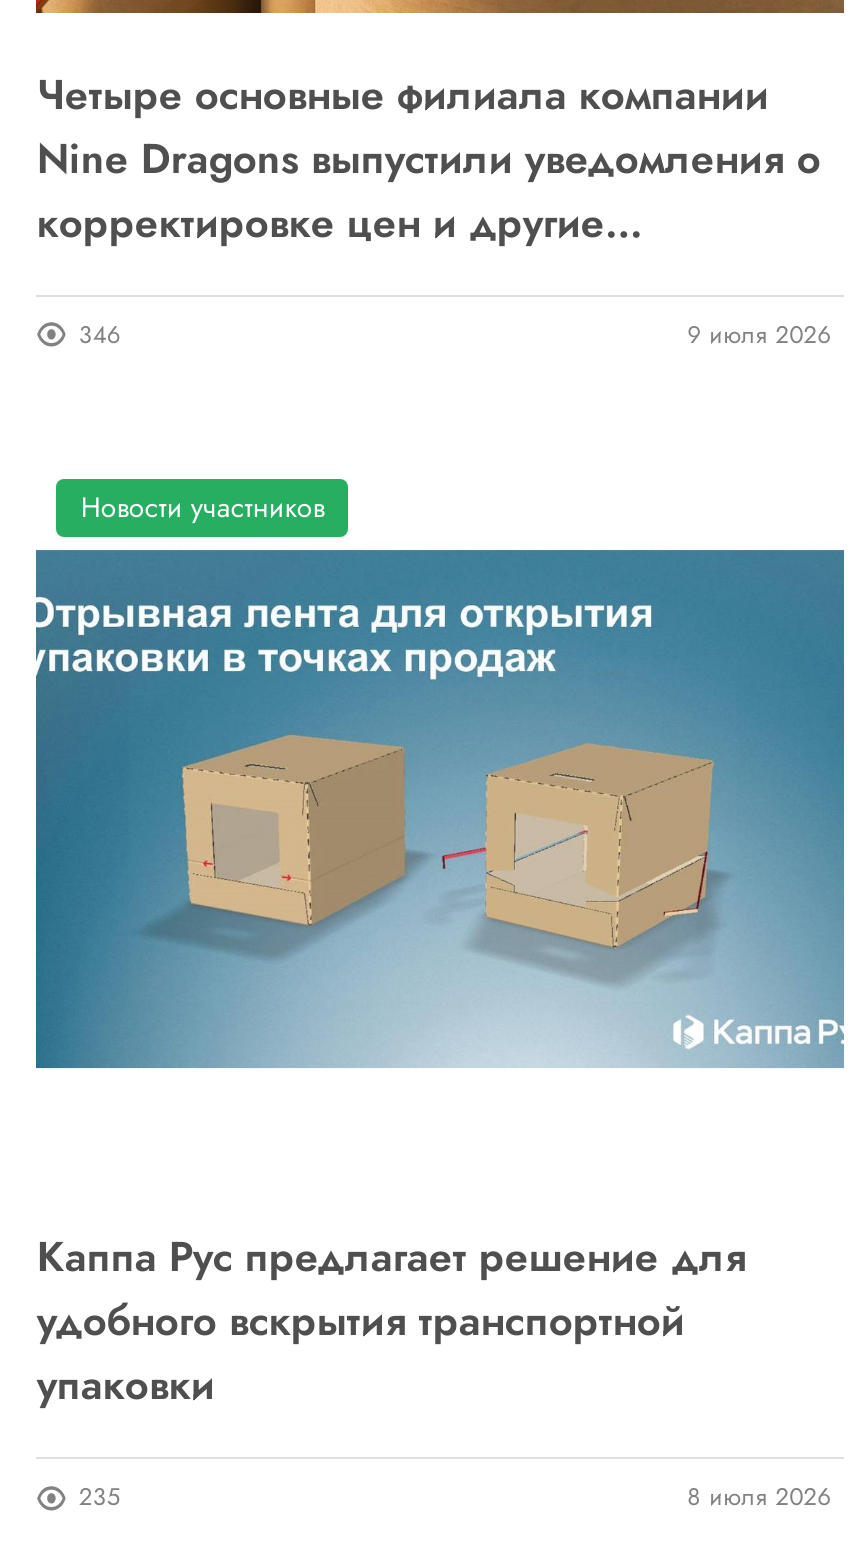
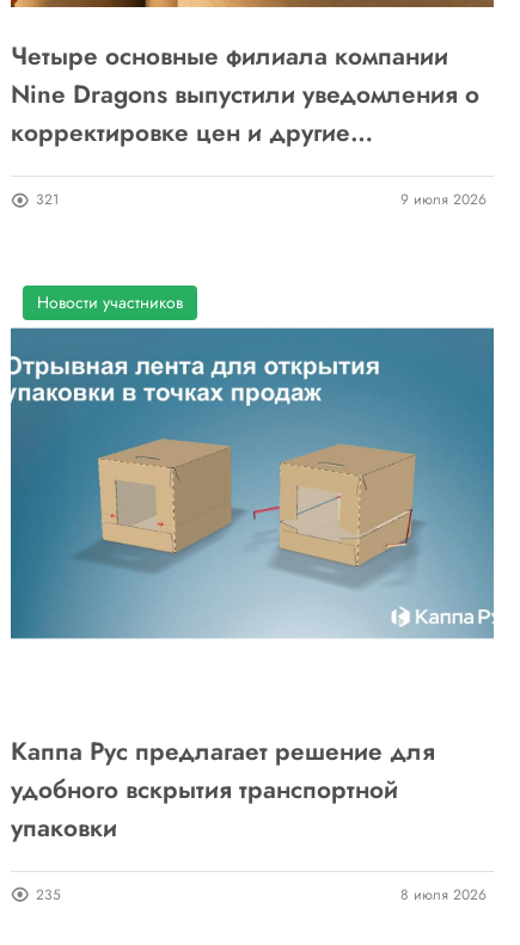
- 346
+ 321
